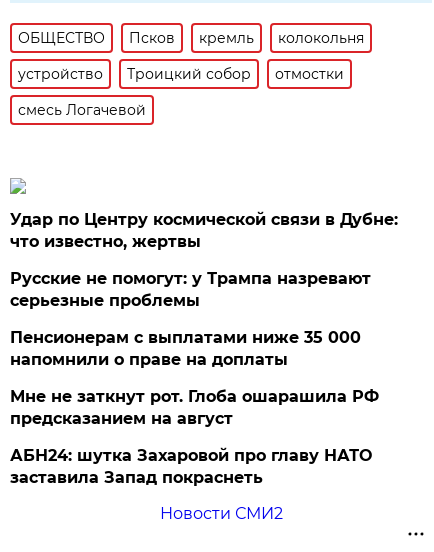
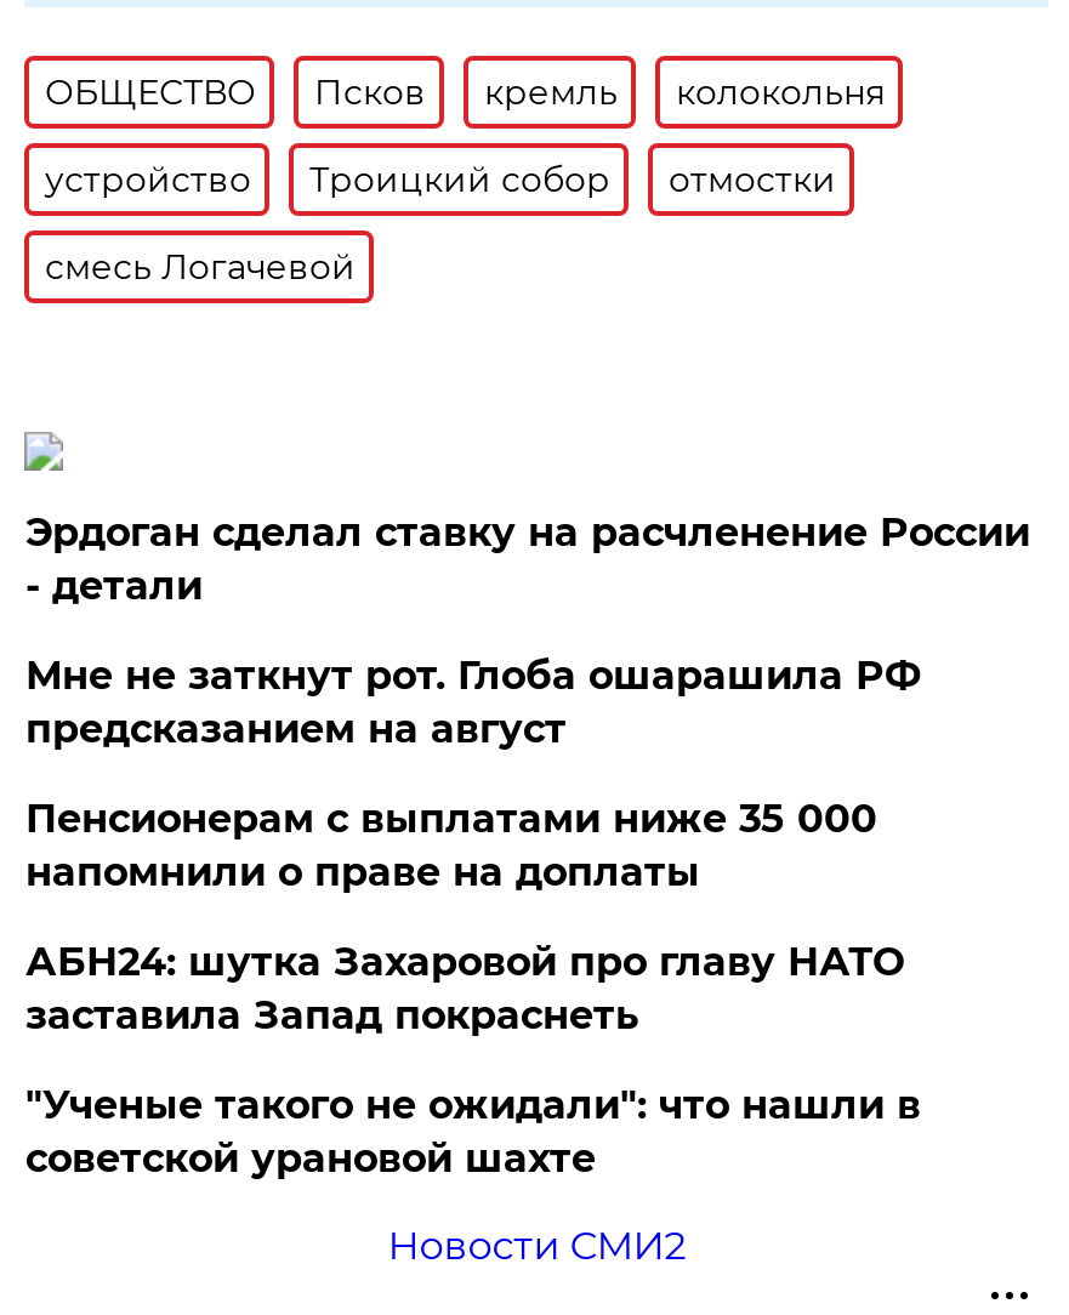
- Удар по Центру космической связи в Дубне:
- что известно, жертвы
+ Эрдоган сделал ставку на расчленение России
+ - детали

- Русские не помогут: у Трампа назревают
- серьезные проблемы

moved up: Мне не заткнут рот. Глоба ошарашила РФ | предсказанием на август

moved up: АБН24: шутка Захаровой про главу НАТО | заставила Запад покраснеть

+ "Ученые такого не ожидали": что нашли в
+ советской урановой шахте
